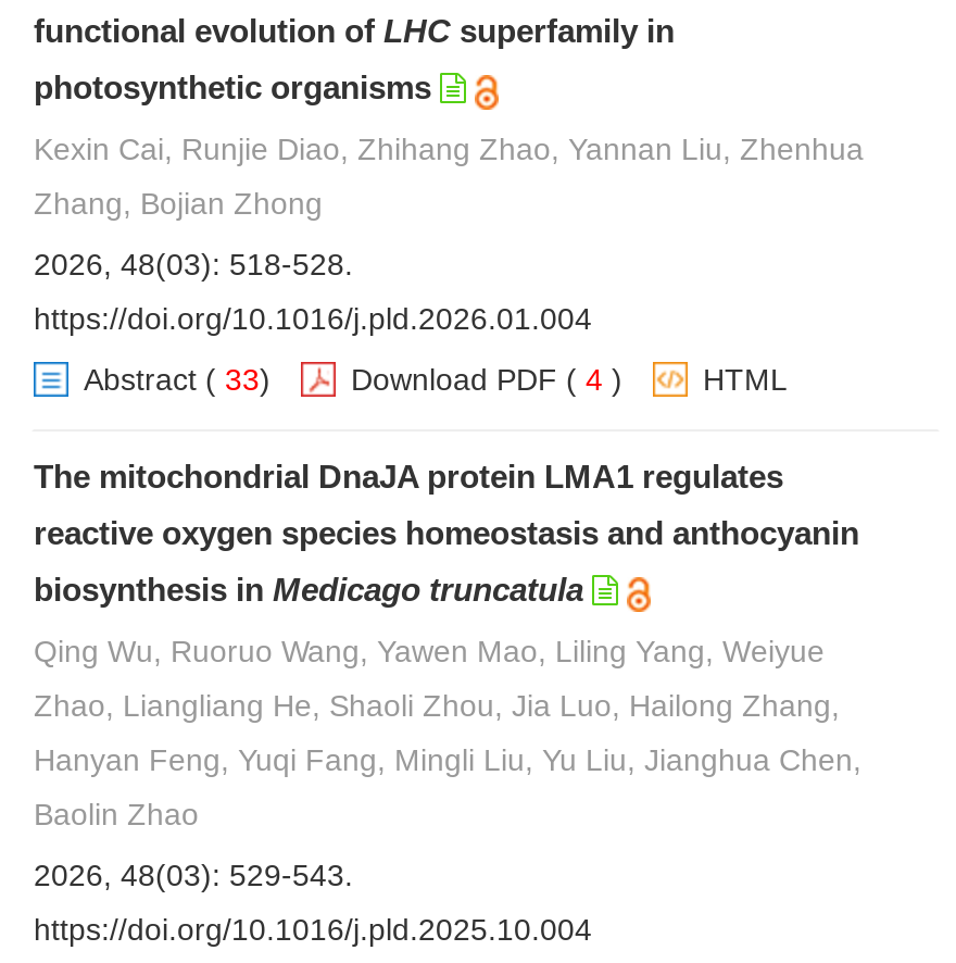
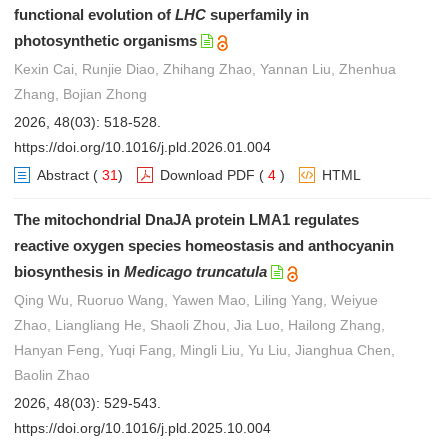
- Abstract (33)
+ Abstract (31)
